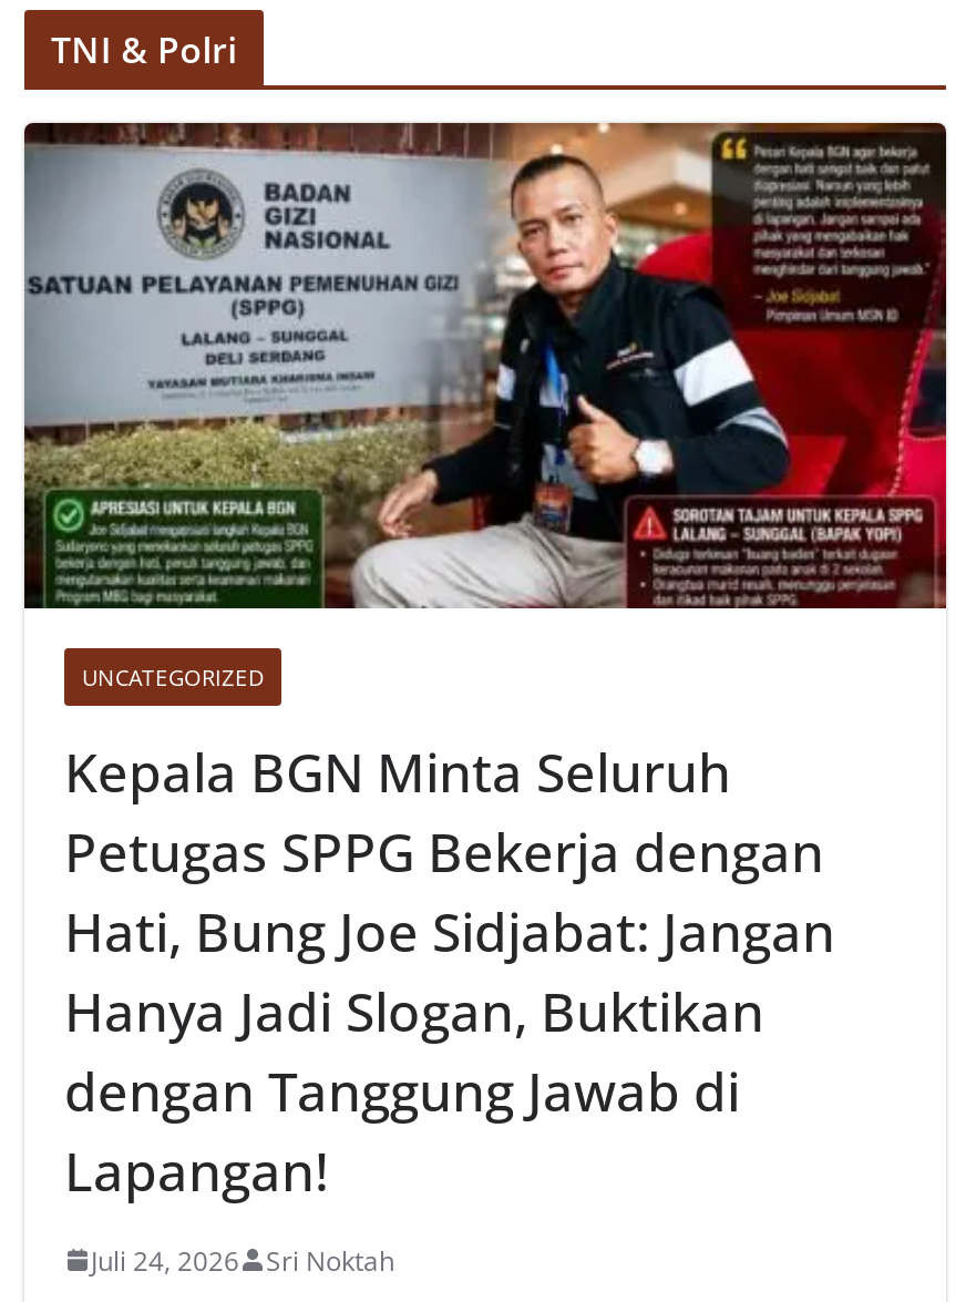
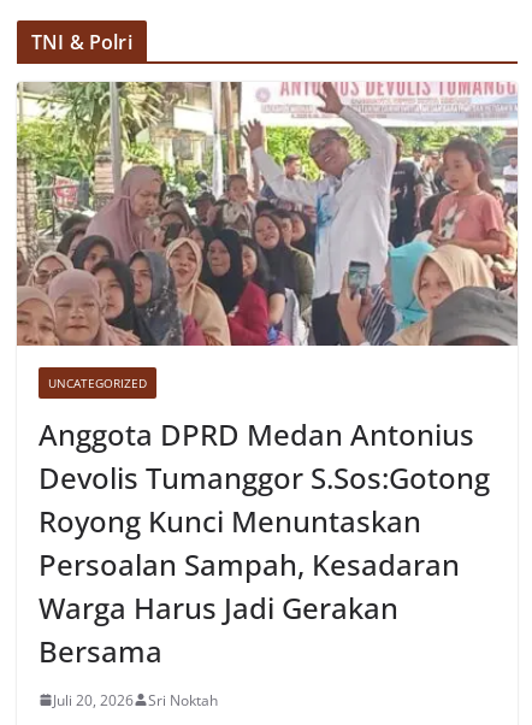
- [image]
+ [image]

- Kepala BGN Minta Seluruh
- Petugas SPPG Bekerja dengan
- Hati, Bung Joe Sidjabat: Jangan
- Hanya Jadi Slogan, Buktikan
- dengan Tanggung Jawab di
- Lapangan!
+ Anggota DPRD Medan Antonius
+ Devolis Tumanggor S.Sos:Gotong
+ Royong Kunci Menuntaskan
+ Persoalan Sampah, Kesadaran
+ Warga Harus Jadi Gerakan
+ Bersama

- Juli 24, 2026 Sri Noktah
+ Juli 20, 2026 Sri Noktah
